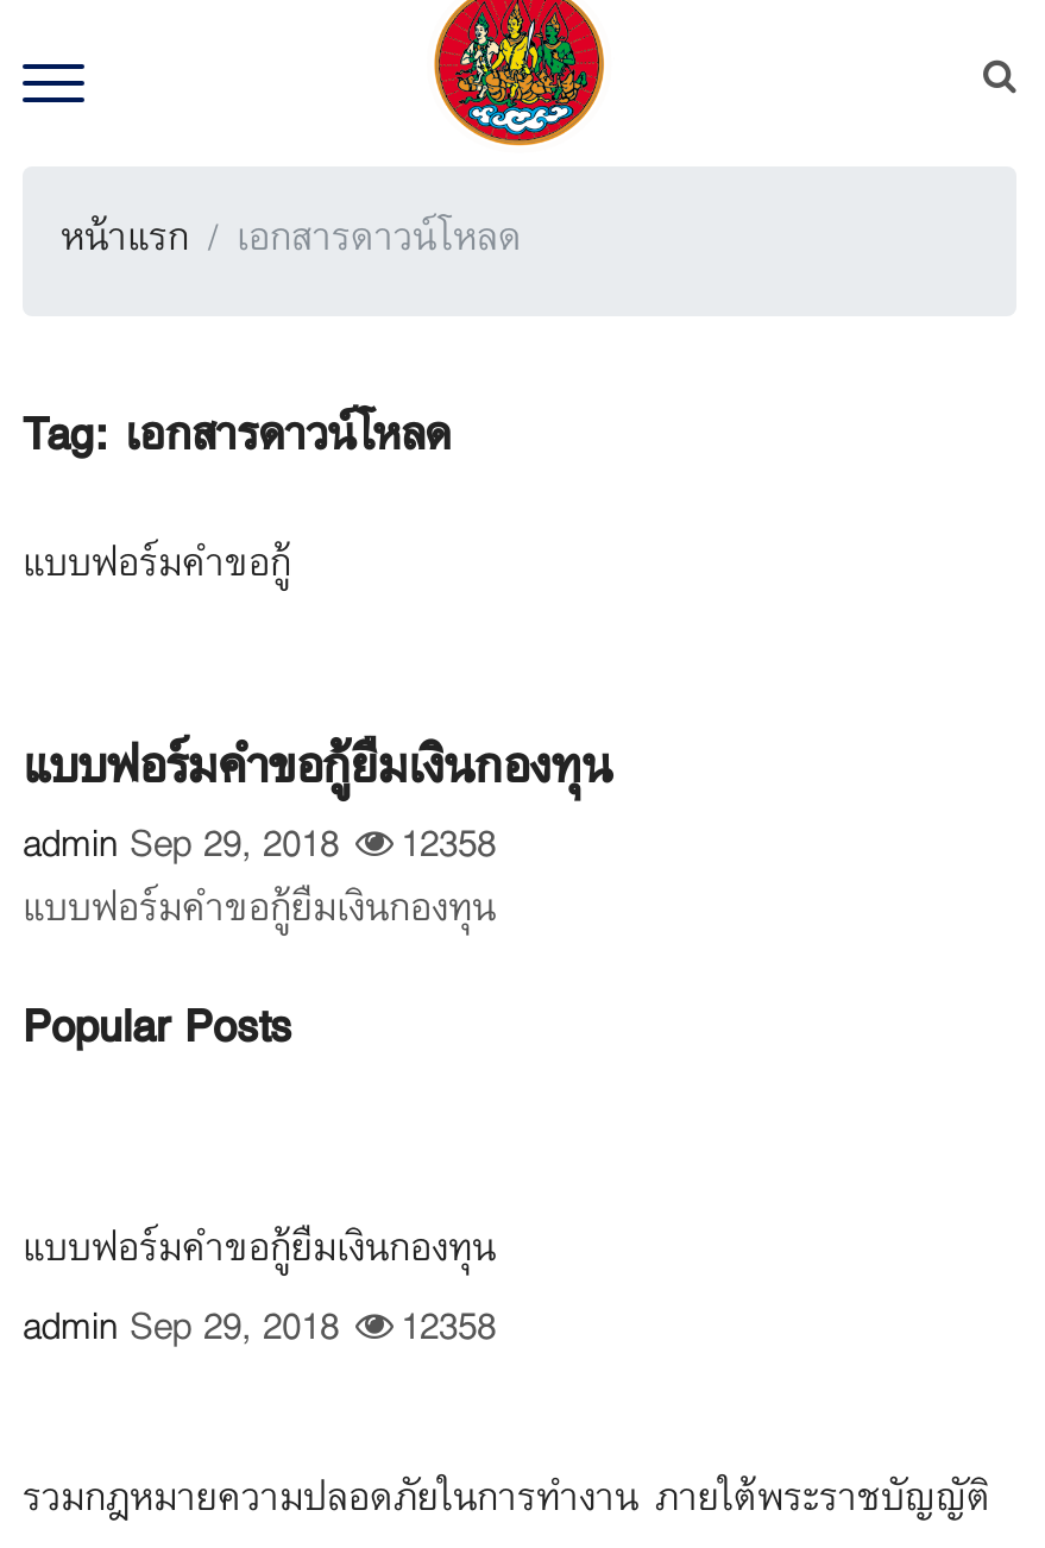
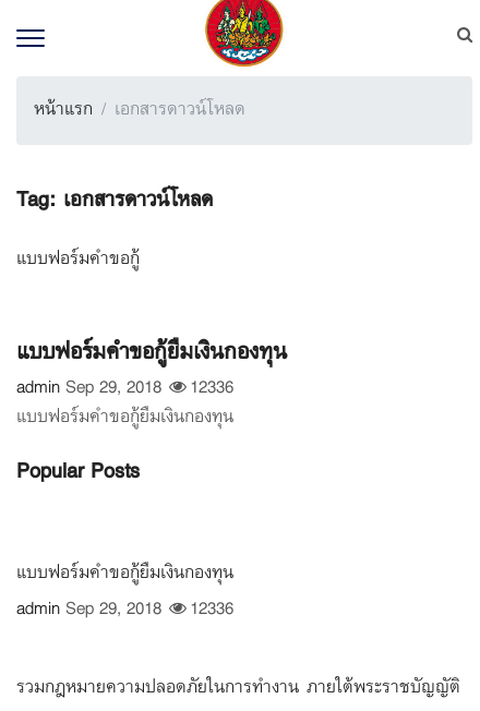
- admin Sep 29, 2018 12358
+ admin Sep 29, 2018 12336

- admin Sep 29, 2018 12358
+ admin Sep 29, 2018 12336
